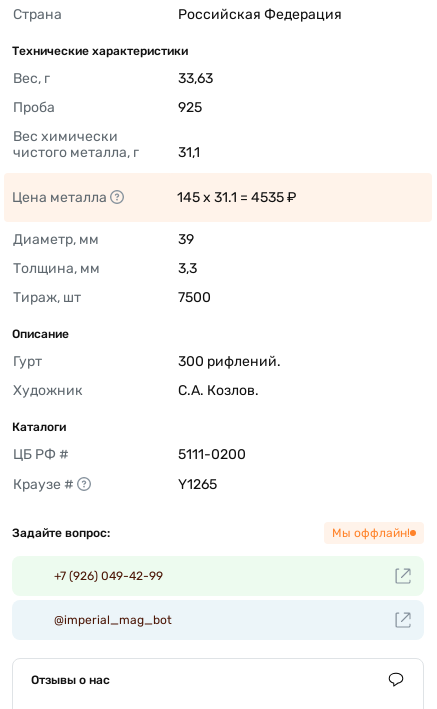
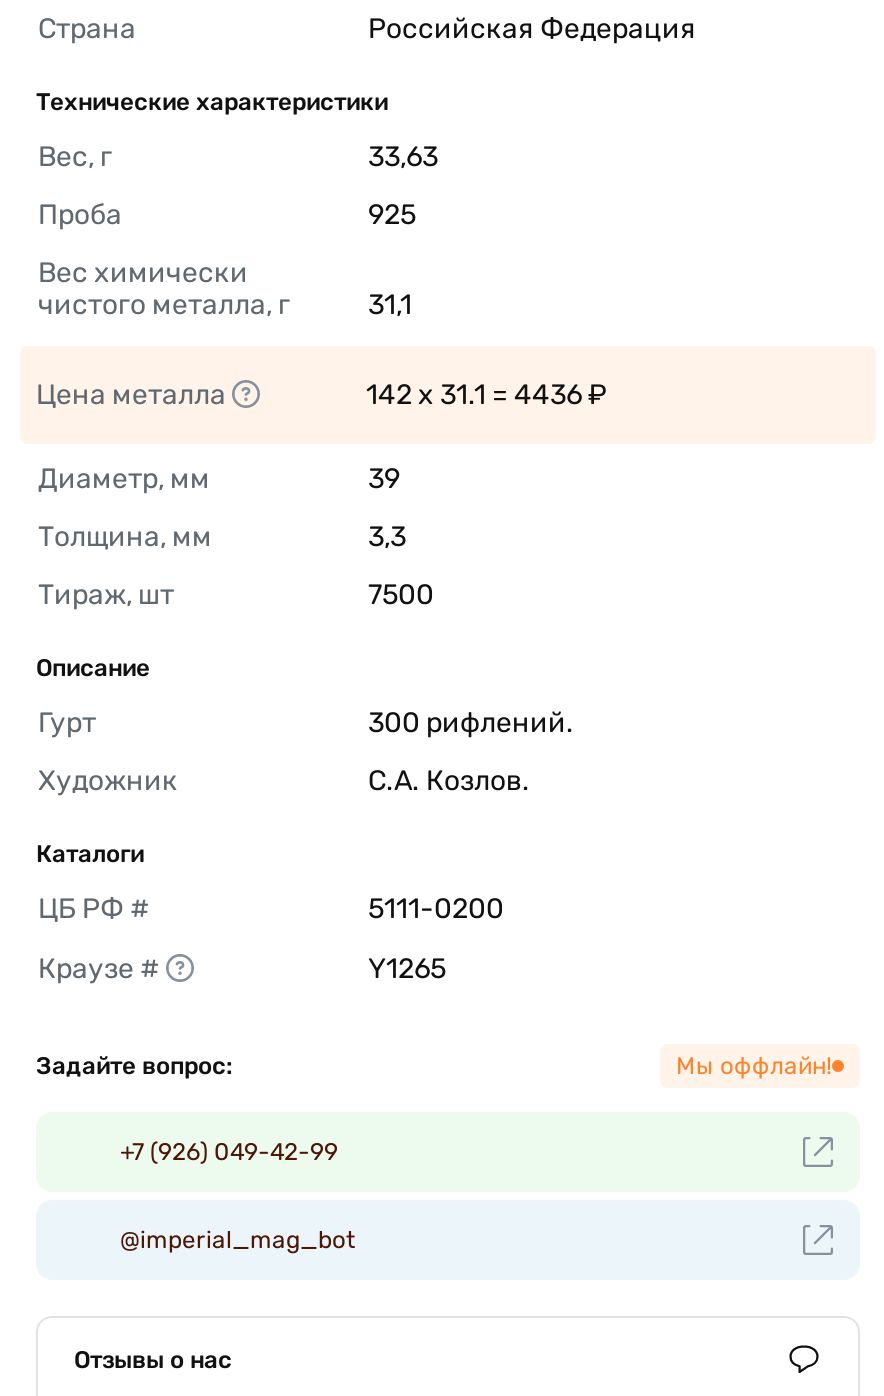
- 145 x 31.1 = 4535 ₽
+ 142 x 31.1 = 4436 ₽
